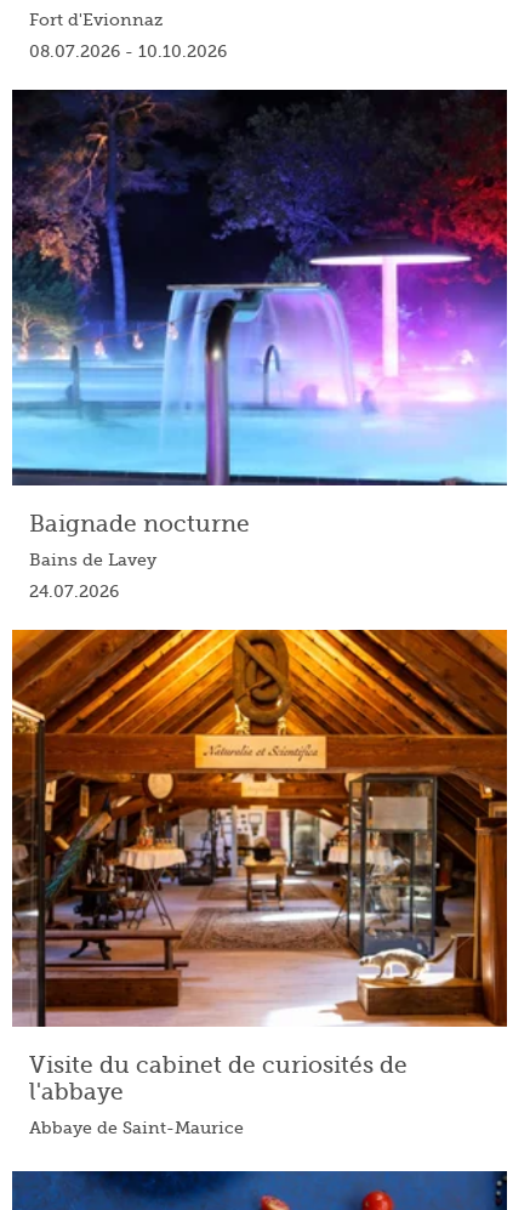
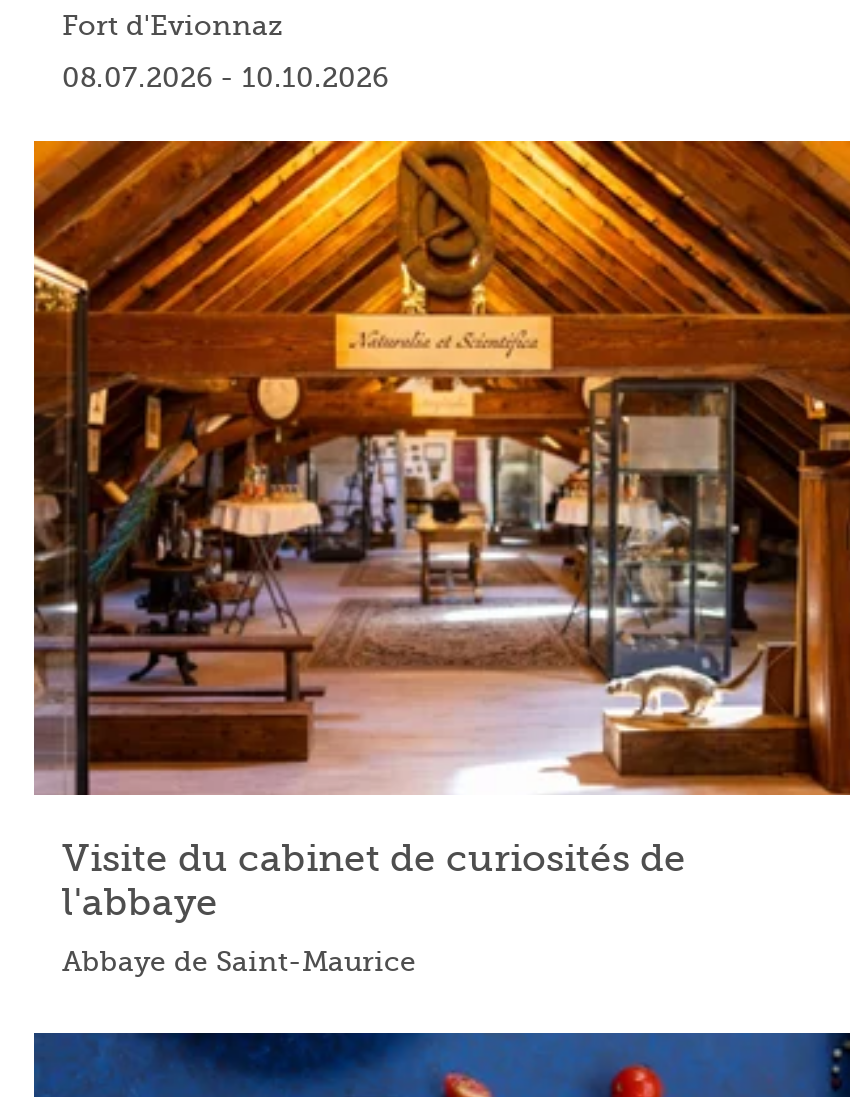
- [image]
- Baignade nocturne
- Bains de Lavey
- 24.07.2026
